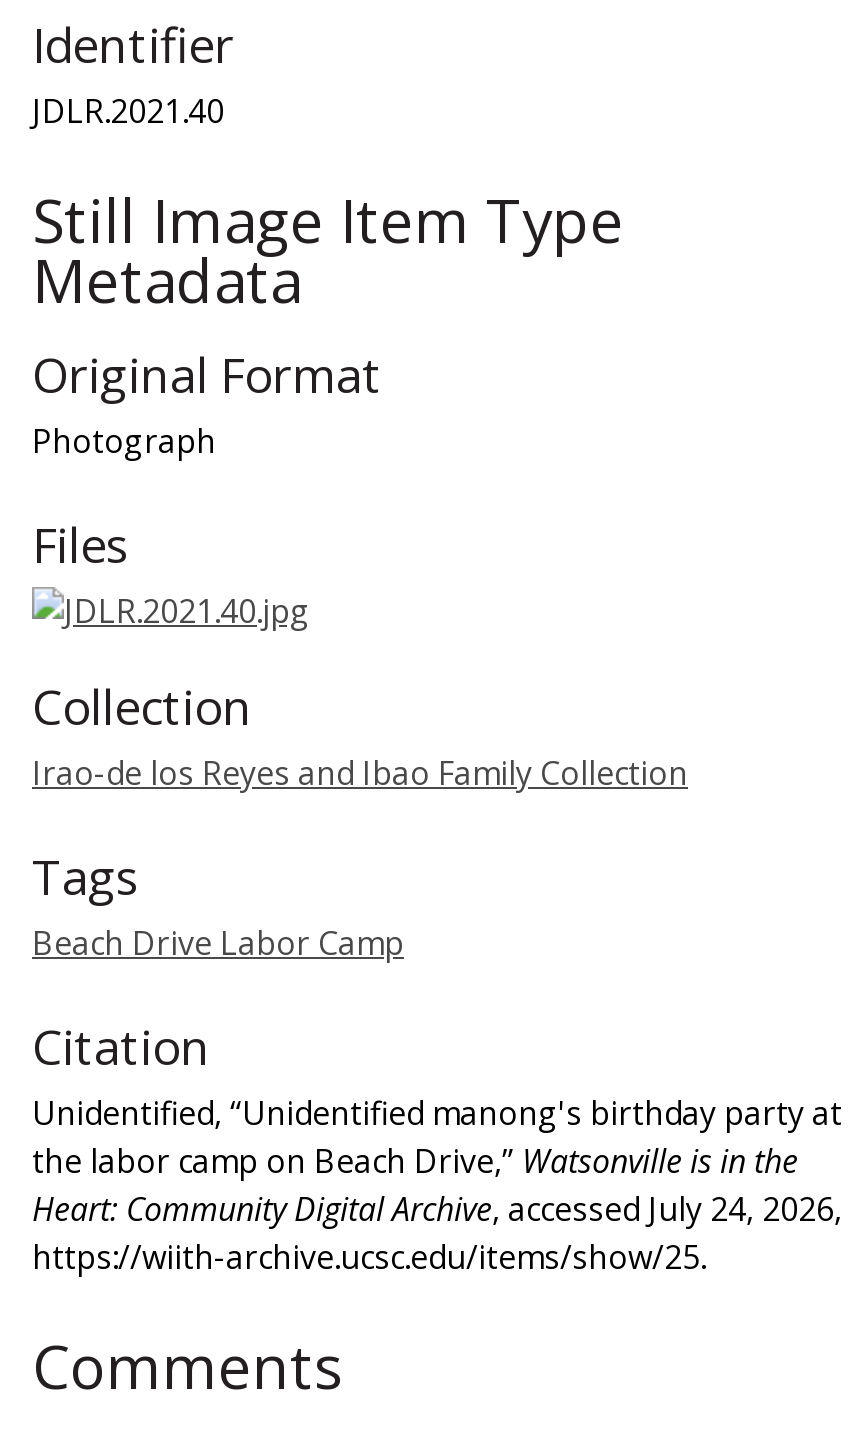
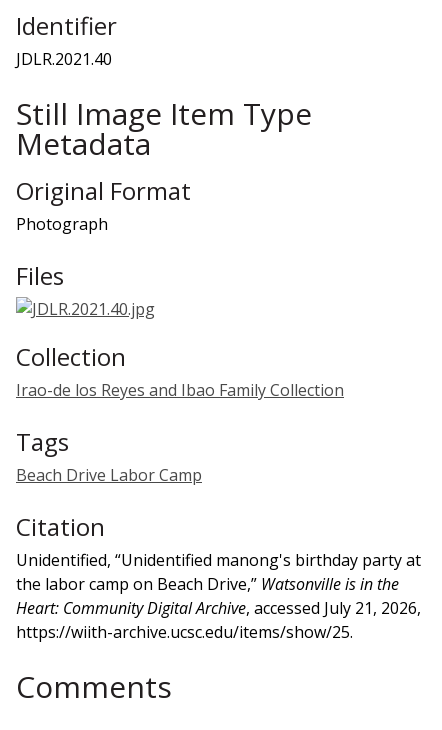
- Heart: Community Digital Archive, accessed July 24, 2026,
+ Heart: Community Digital Archive, accessed July 21, 2026,
